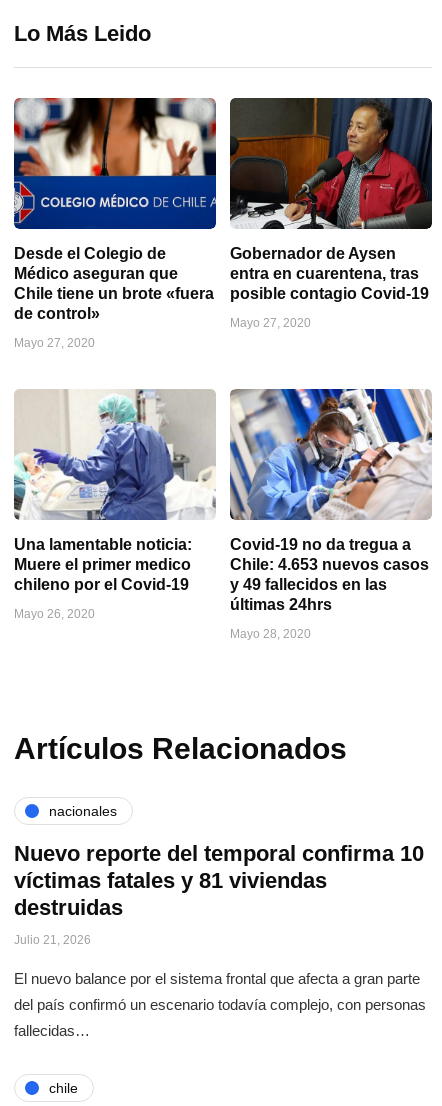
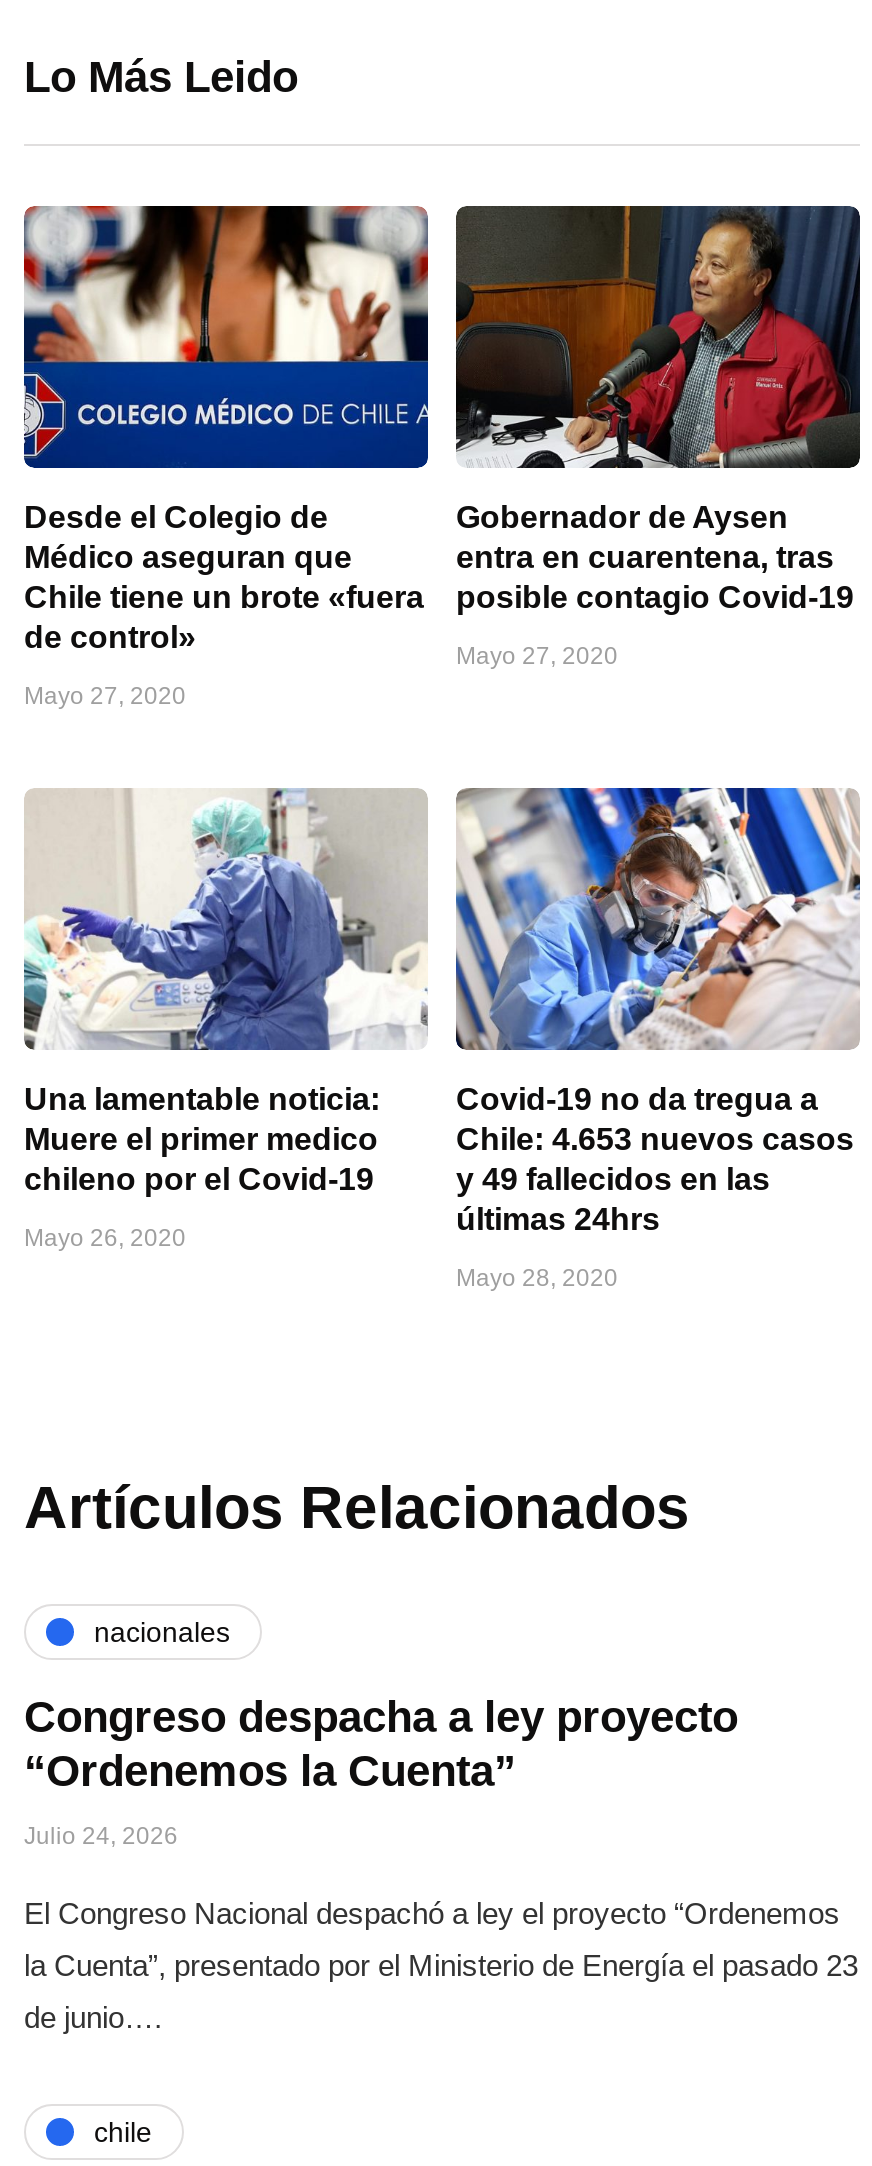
- Nuevo reporte del temporal confirma 10
- víctimas fatales y 81 viviendas
- destruidas
+ Congreso despacha a ley proyecto
+ “Ordenemos la Cuenta”

- Julio 21, 2026
+ Julio 24, 2026

- El nuevo balance por el sistema frontal que afecta a gran parte
+ El Congreso Nacional despachó a ley el proyecto “Ordenemos

- del país confirmó un escenario todavía complejo, con personas
+ la Cuenta”, presentado por el Ministerio de Energía el pasado 23

- fallecidas…
+ de junio….
